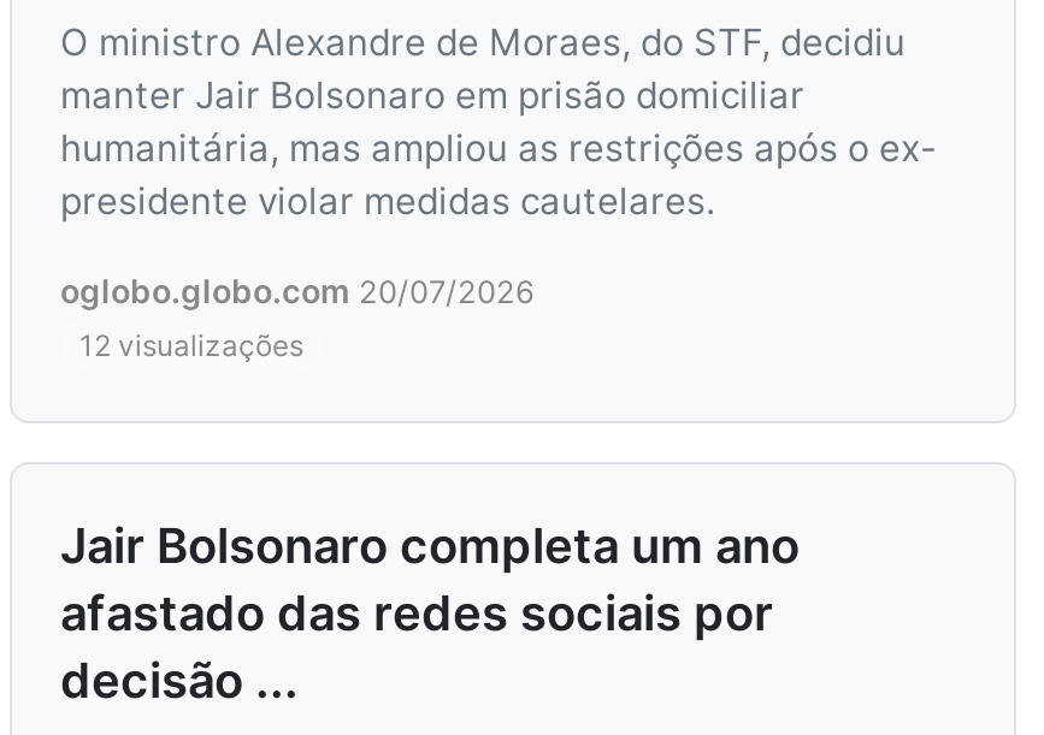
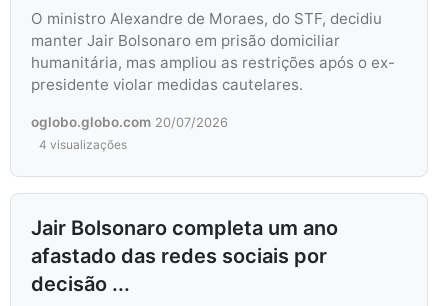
- 12 visualizações
+ 4 visualizações
